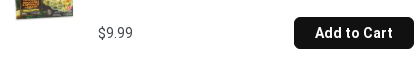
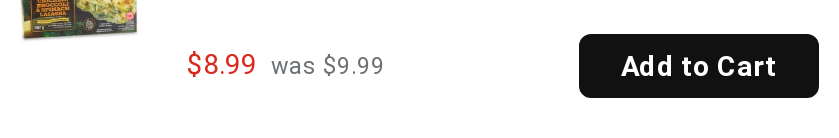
- $9.99
+ $8.99 was $9.99
